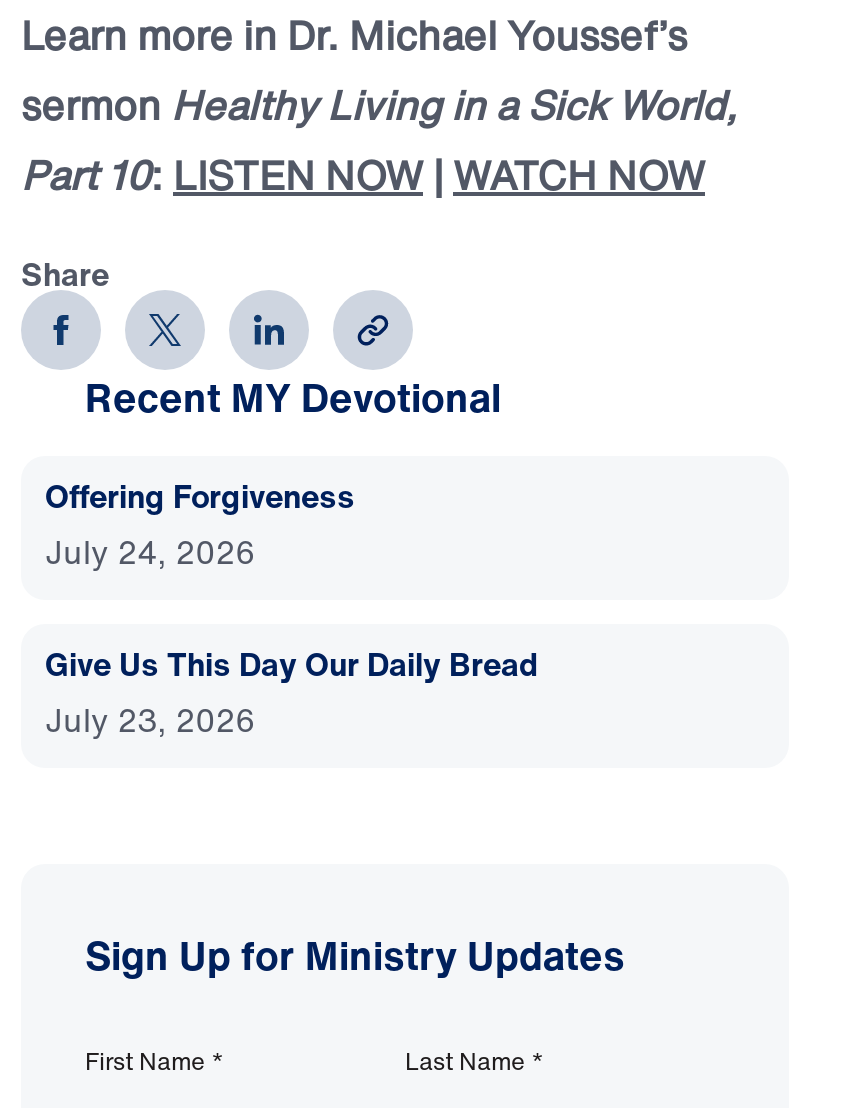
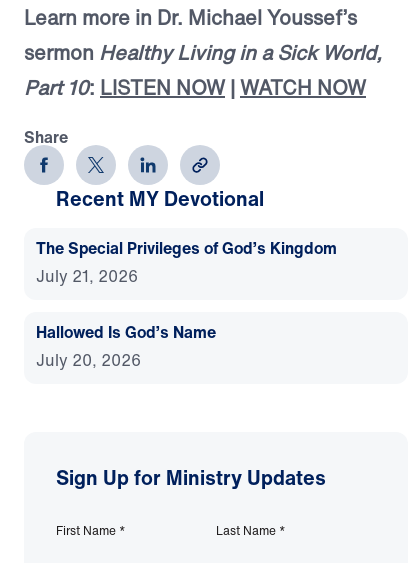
- Offering Forgiveness
- July 24, 2026
+ The Special Privileges of God’s Kingdom
+ July 21, 2026

- Give Us This Day Our Daily Bread
- July 23, 2026
+ Hallowed Is God’s Name
+ July 20, 2026
